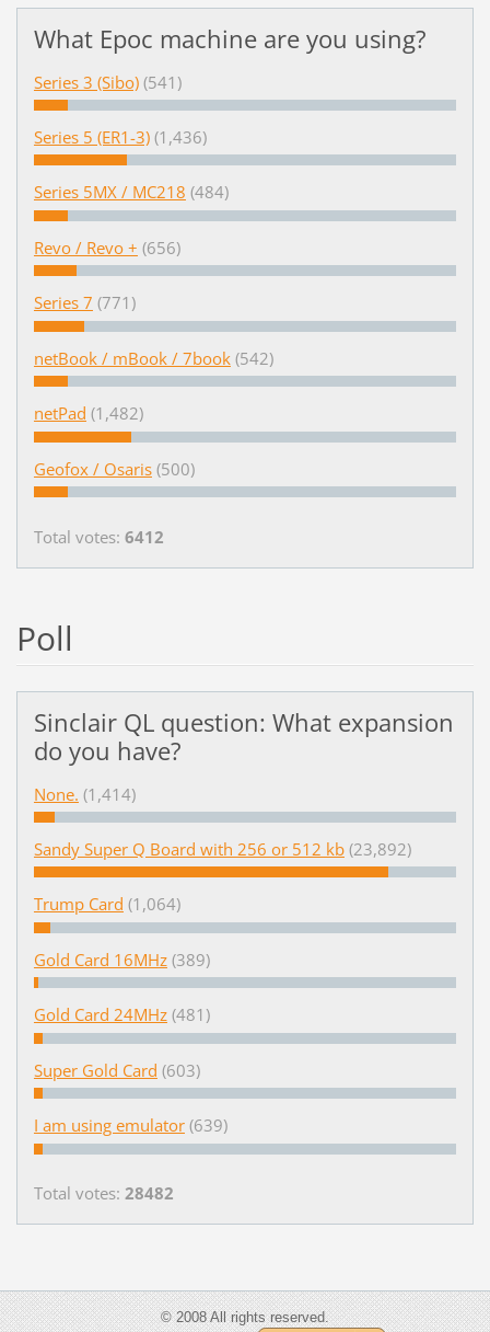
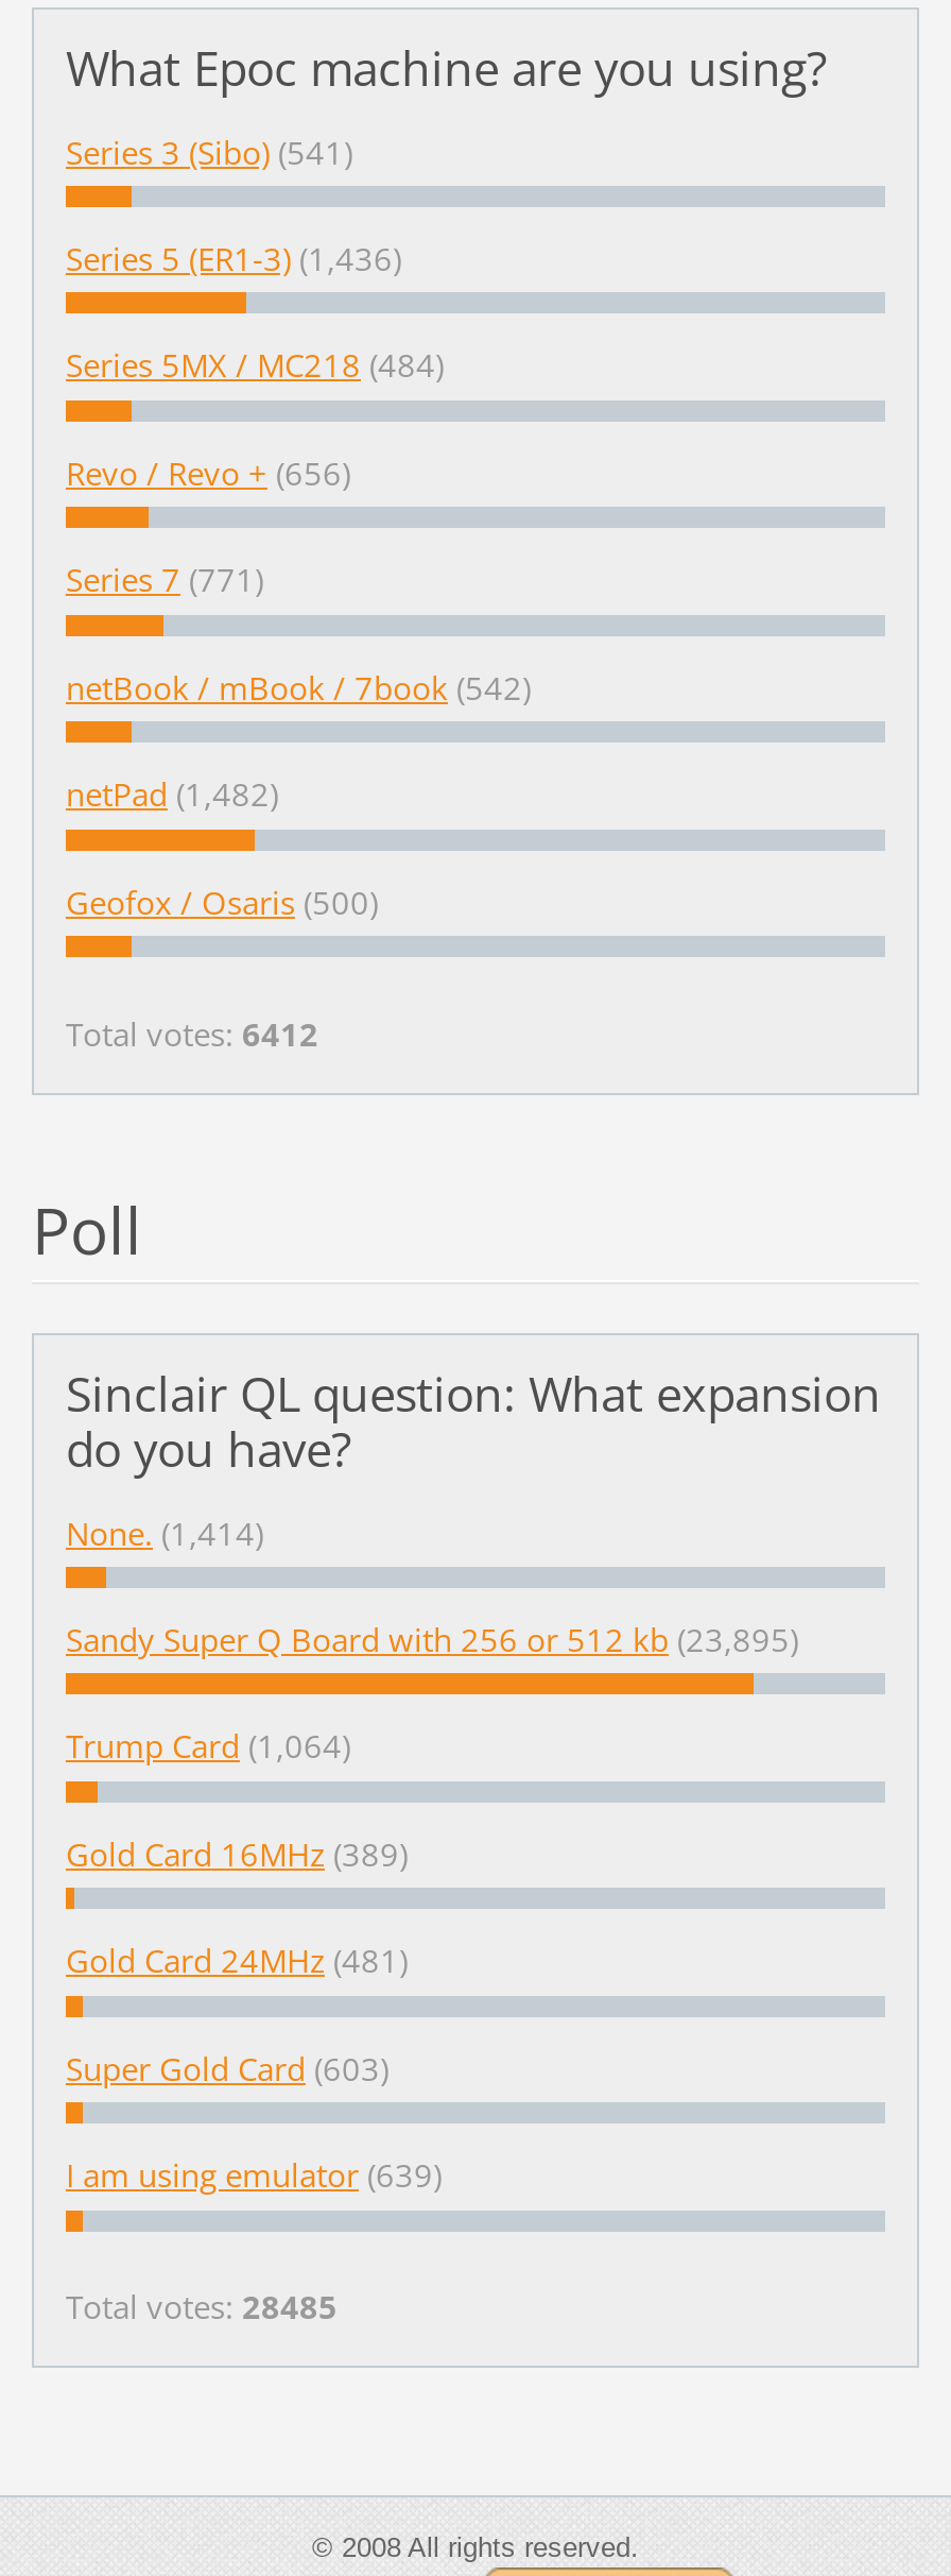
- Sandy Super Q Board with 256 or 512 kb (23,892)
+ Sandy Super Q Board with 256 or 512 kb (23,895)

- Total votes: 28482
+ Total votes: 28485
